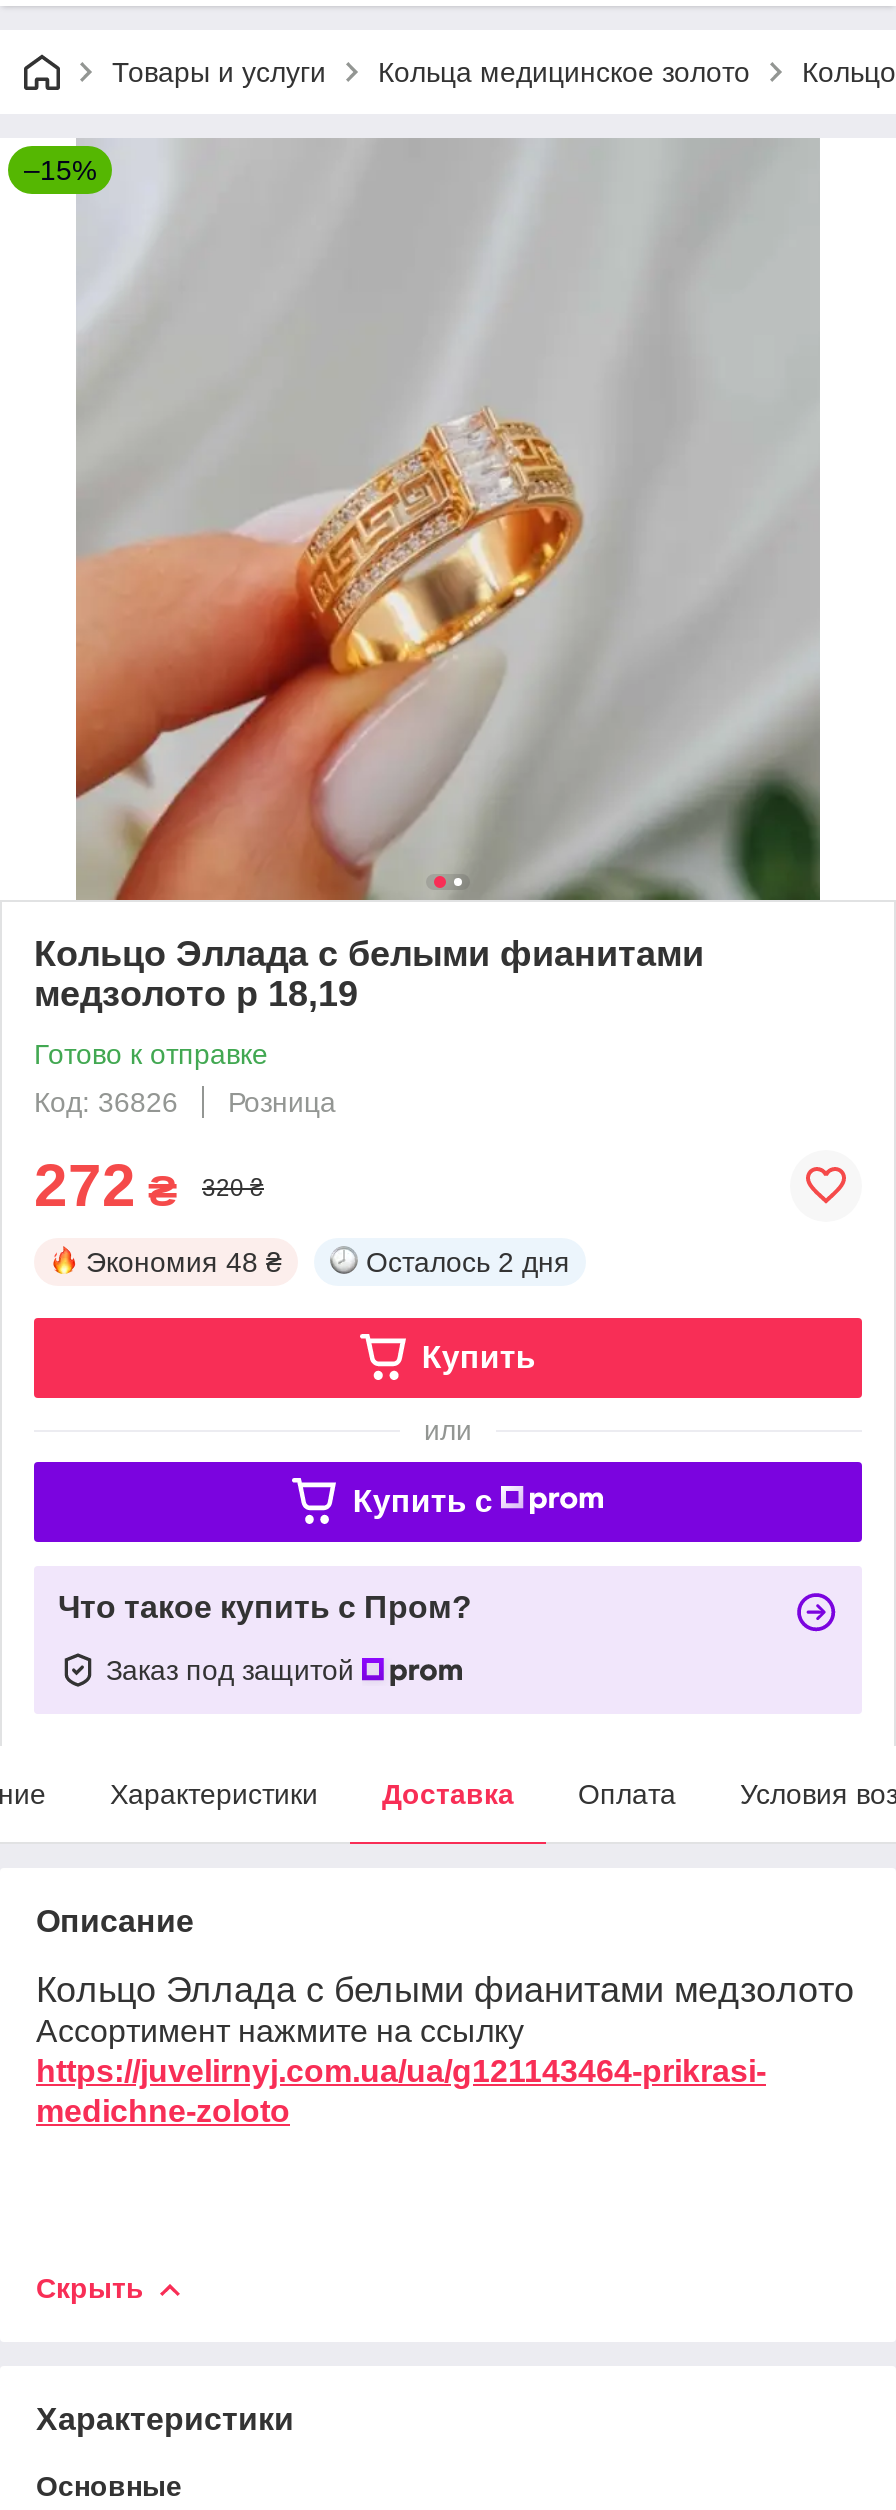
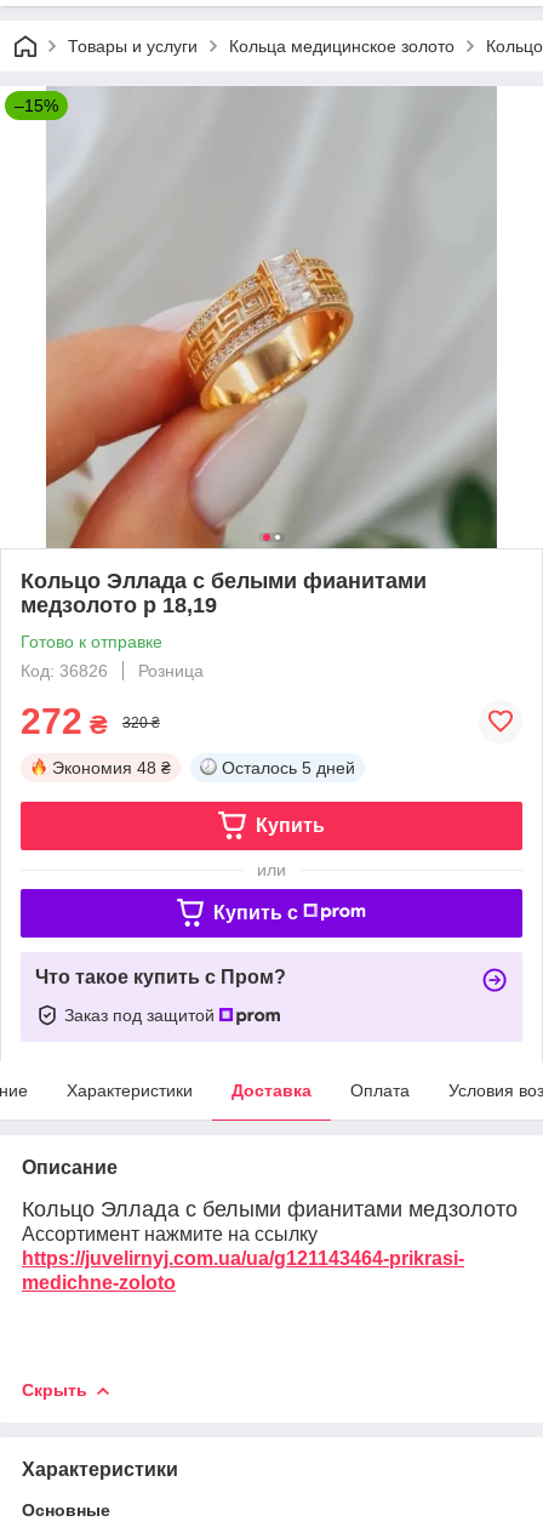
- Осталось 2 дня
+ Осталось 5 дней
